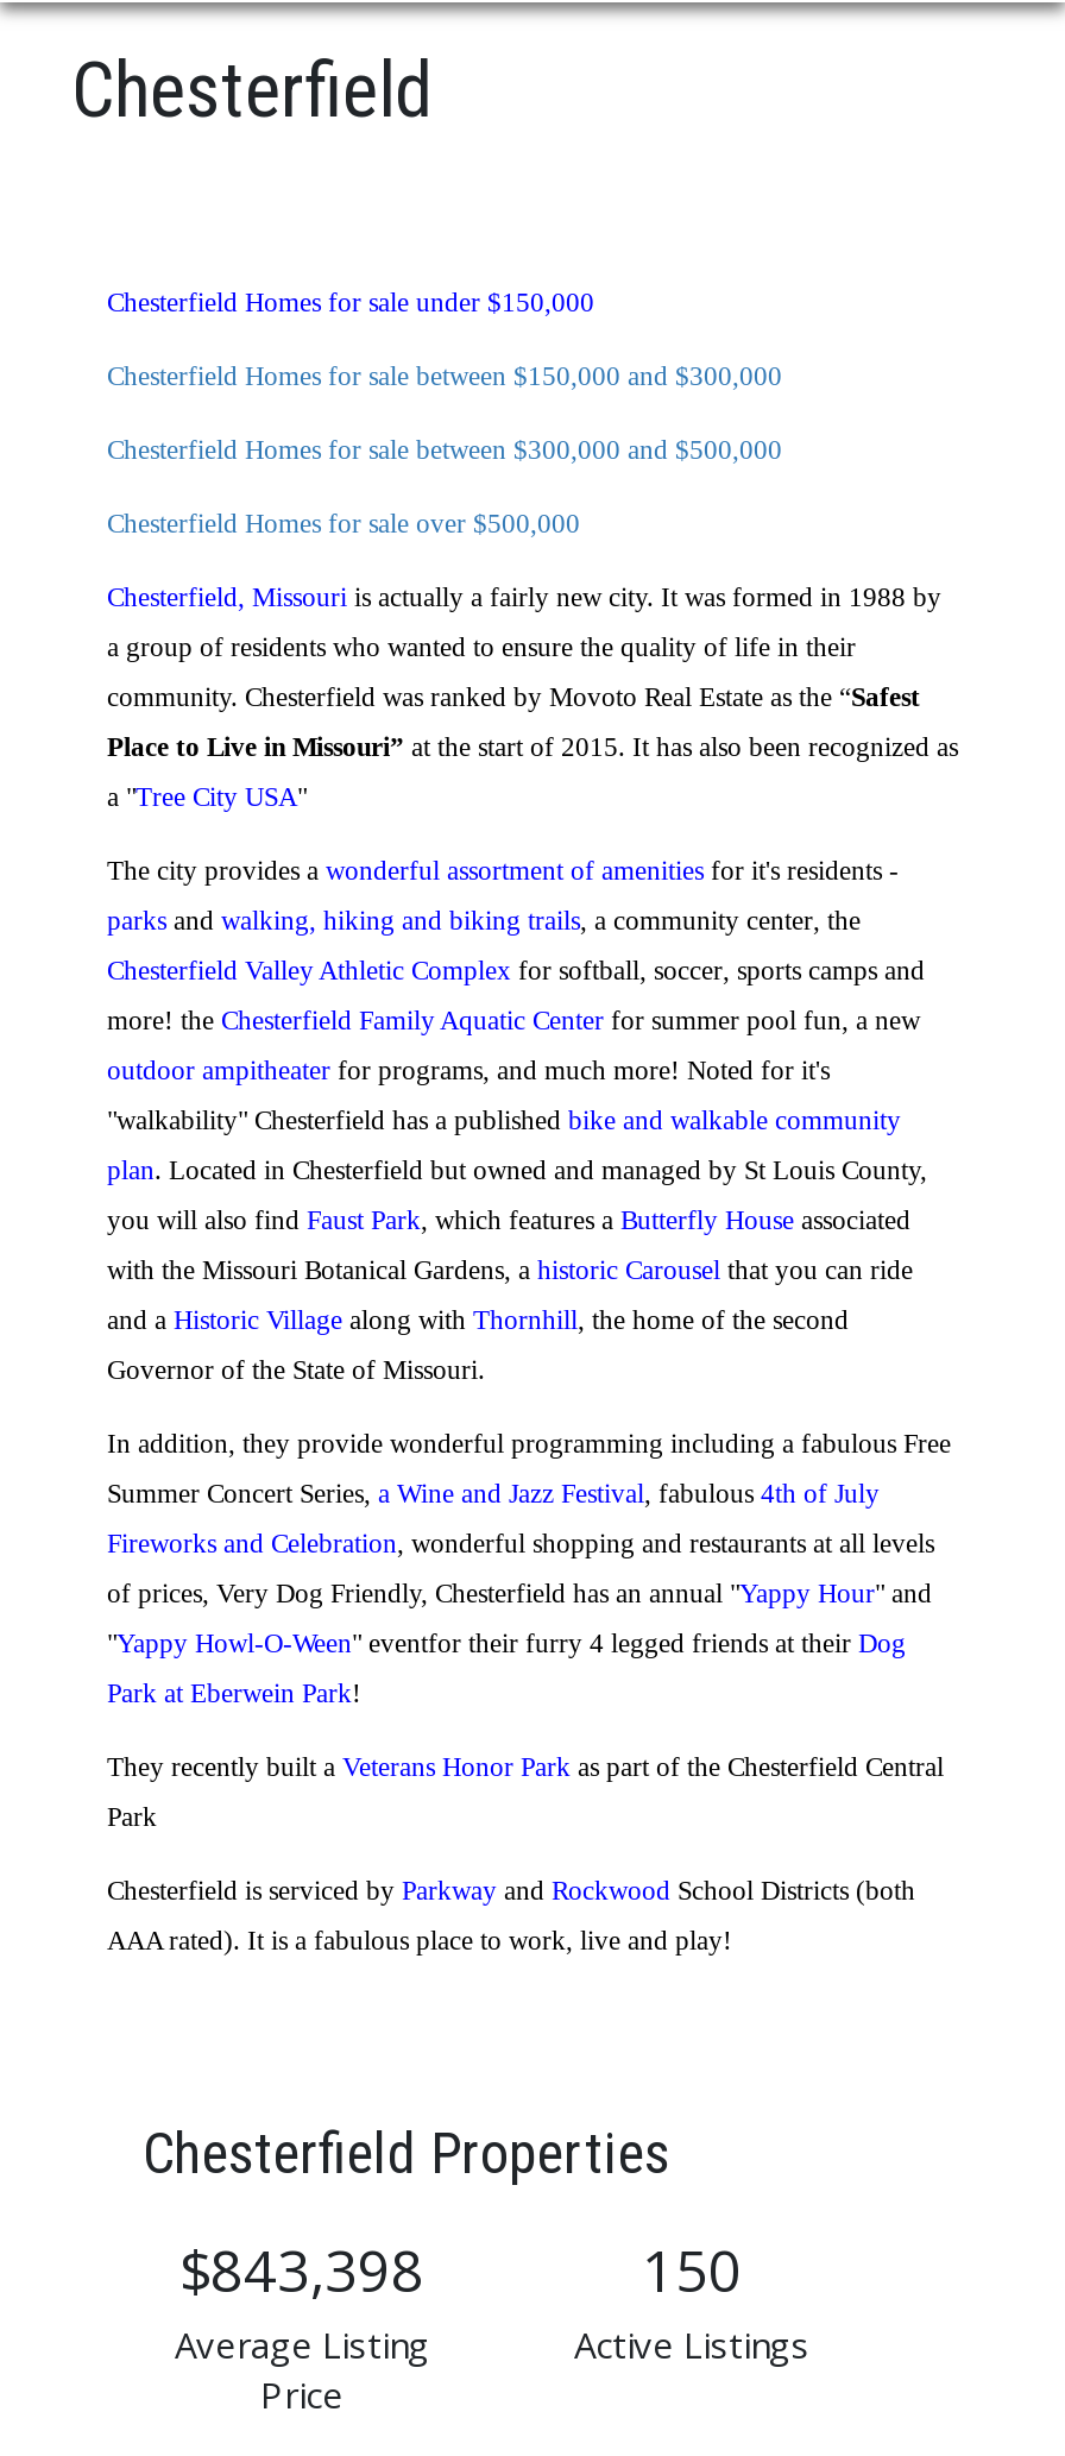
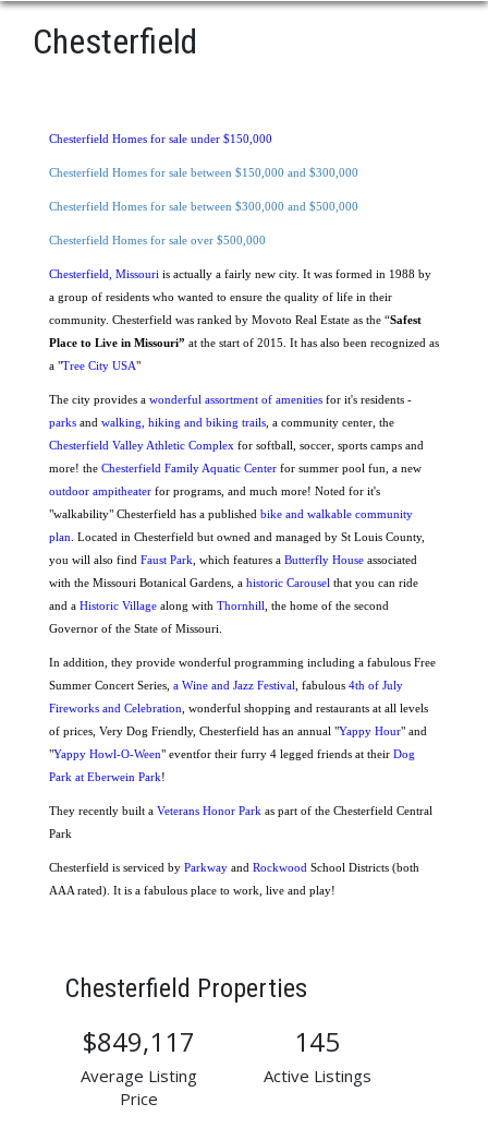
- $843,398
+ $849,117

- 150
+ 145
